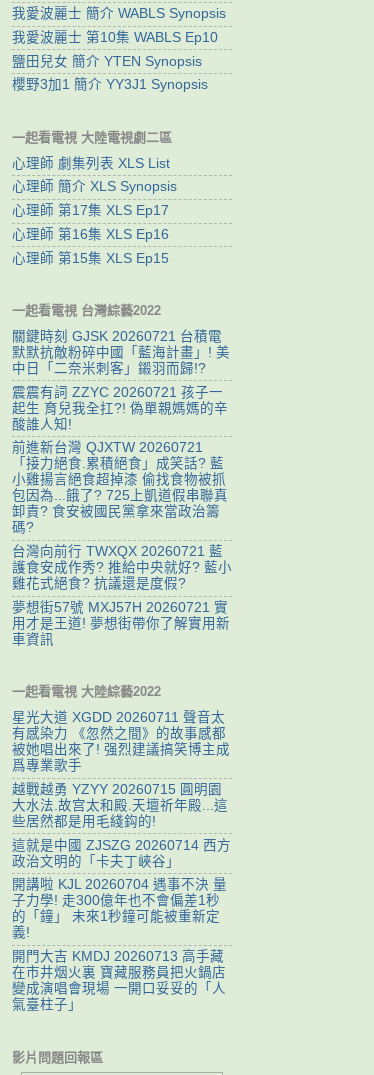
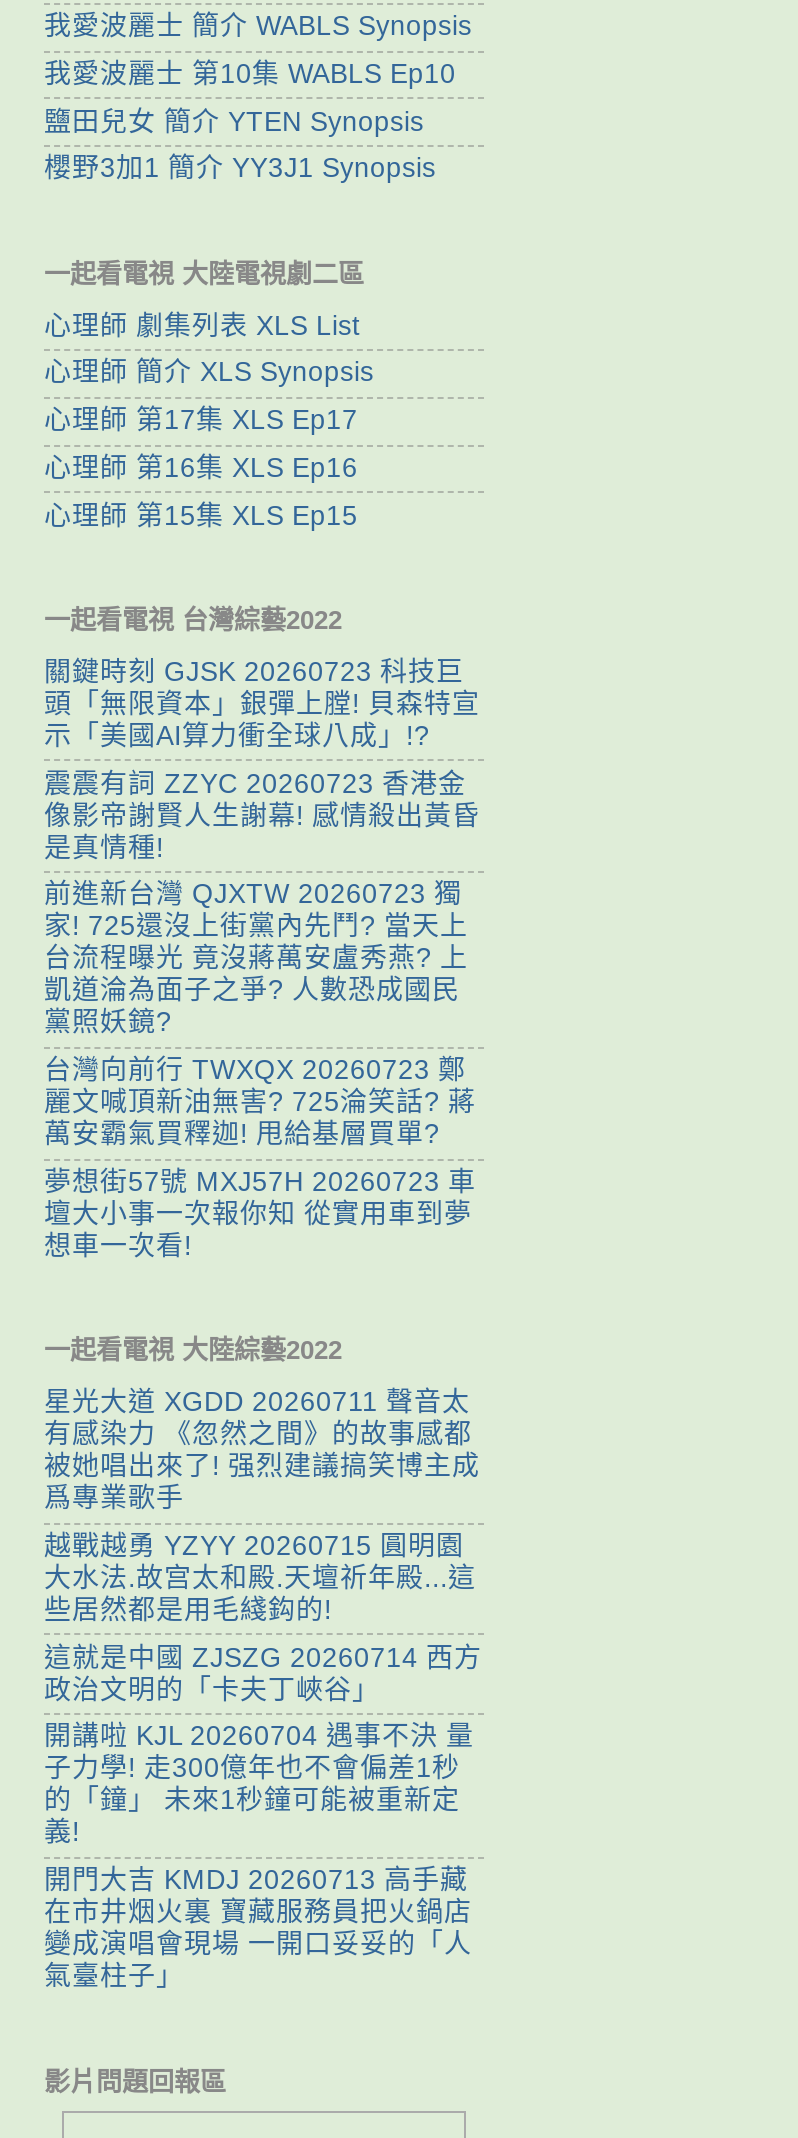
- 關鍵時刻 GJSK 20260721 台積電
- 默默抗敵粉碎中國「藍海計畫」! 美
- 中日「二奈米刺客」鎩羽而歸!?
+ 關鍵時刻 GJSK 20260723 科技巨
+ 頭「無限資本」銀彈上膛! 貝森特宣
+ 示「美國AI算力衝全球八成」!?

- 震震有詞 ZZYC 20260721 孩子一
- 起生 育兒我全扛?! 偽單親媽媽的辛
- 酸誰人知!
+ 震震有詞 ZZYC 20260723 香港金
+ 像影帝謝賢人生謝幕! 感情殺出黃昏
+ 是真情種!

- 前進新台灣 QJXTW 20260721
- 「接力絕食.累積絕食」成笑話? 藍
- 小雞揚言絕食超掉漆 偷找食物被抓
- 包因為...餓了? 725上凱道假串聯真
- 卸責? 食安被國民黨拿來當政治籌
- 碼?
+ 前進新台灣 QJXTW 20260723 獨
+ 家! 725還沒上街黨內先鬥? 當天上
+ 台流程曝光 竟沒蔣萬安盧秀燕? 上
+ 凱道淪為面子之爭? 人數恐成國民
+ 黨照妖鏡?

- 台灣向前行 TWXQX 20260721 藍
- 護食安成作秀? 推給中央就好? 藍小
- 雞花式絕食? 抗議還是度假?
+ 台灣向前行 TWXQX 20260723 鄭
+ 麗文喊頂新油無害? 725淪笑話? 蔣
+ 萬安霸氣買釋迦! 甩給基層買單?

- 夢想街57號 MXJ57H 20260721 實
- 用才是王道! 夢想街帶你了解實用新
- 車資訊
+ 夢想街57號 MXJ57H 20260723 車
+ 壇大小事一次報你知 從實用車到夢
+ 想車一次看!
